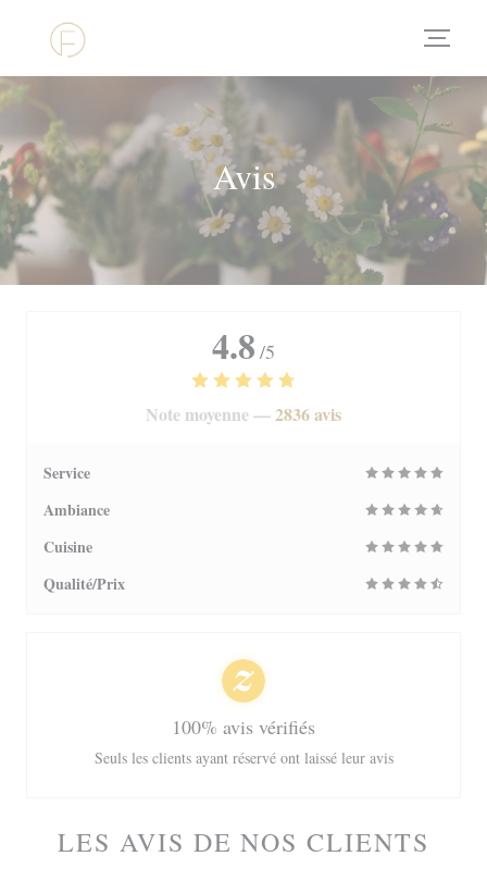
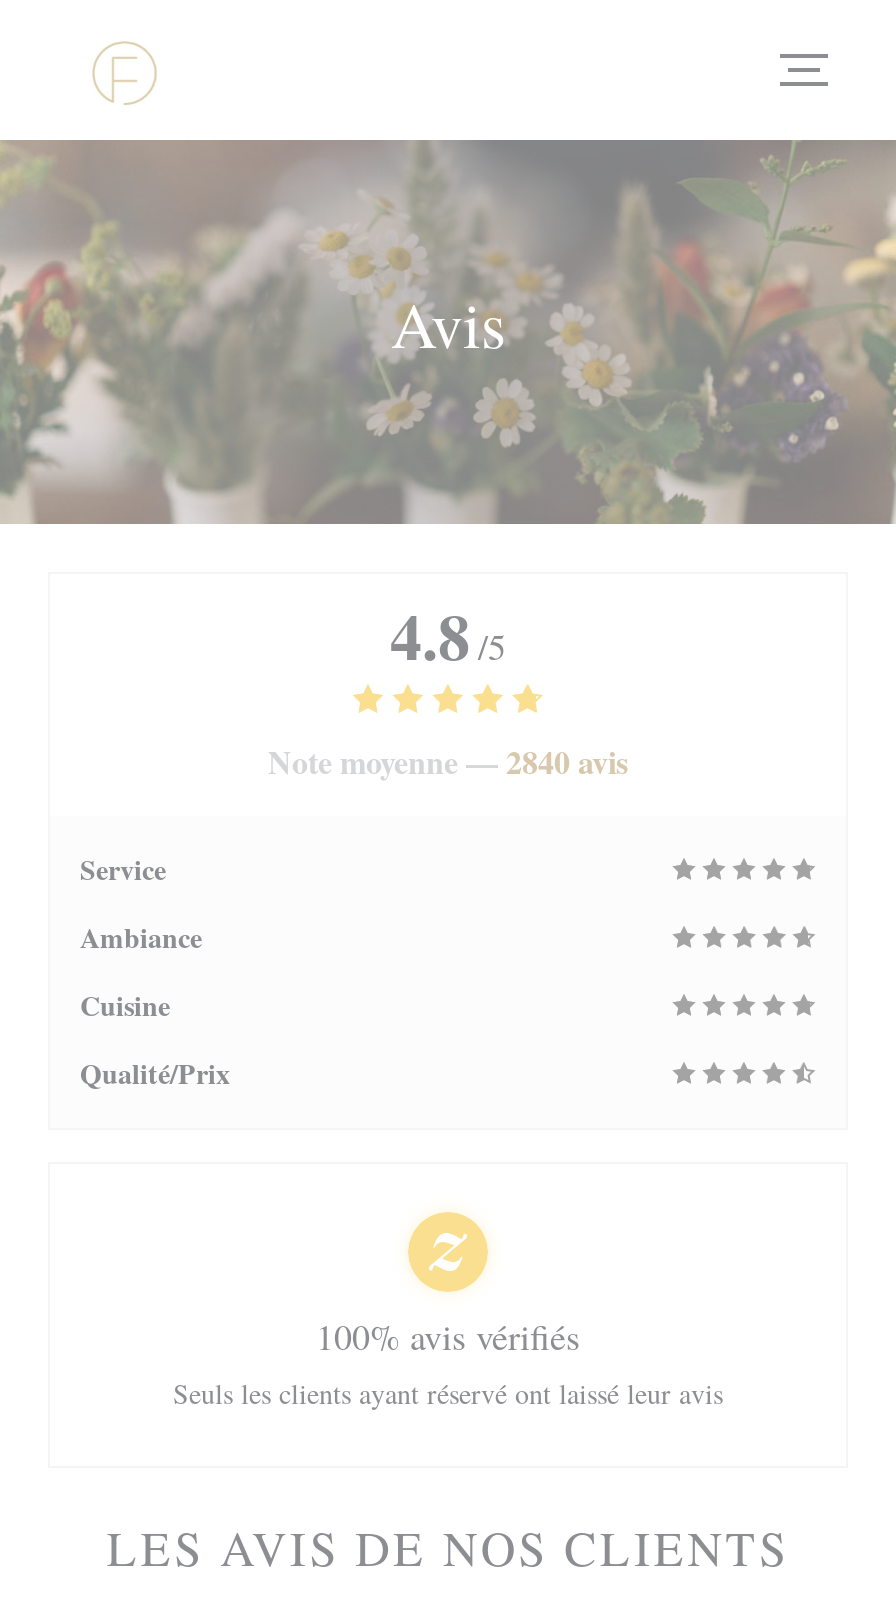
- Note moyenne — 2836 avis
+ Note moyenne — 2840 avis
